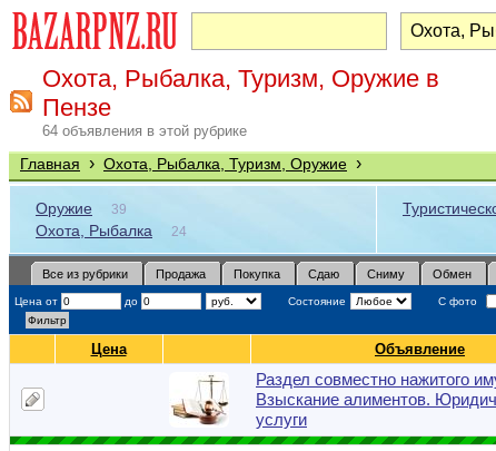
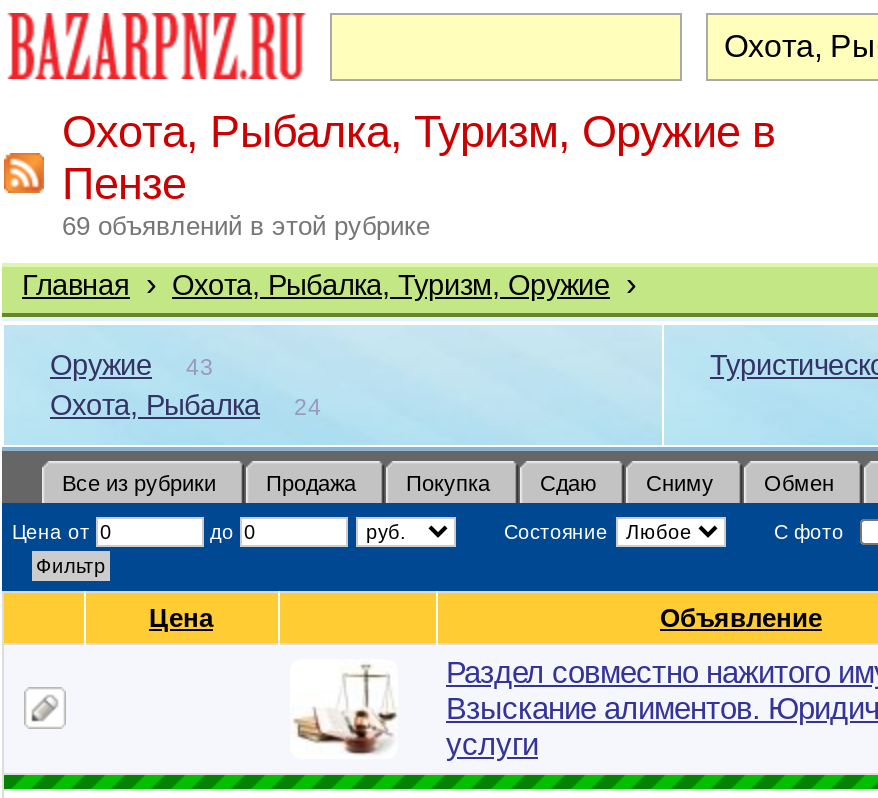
- 64 объявления в этой рубрике
+ 69 объявлений в этой рубрике

- Оружие 39
+ Оружие 43
